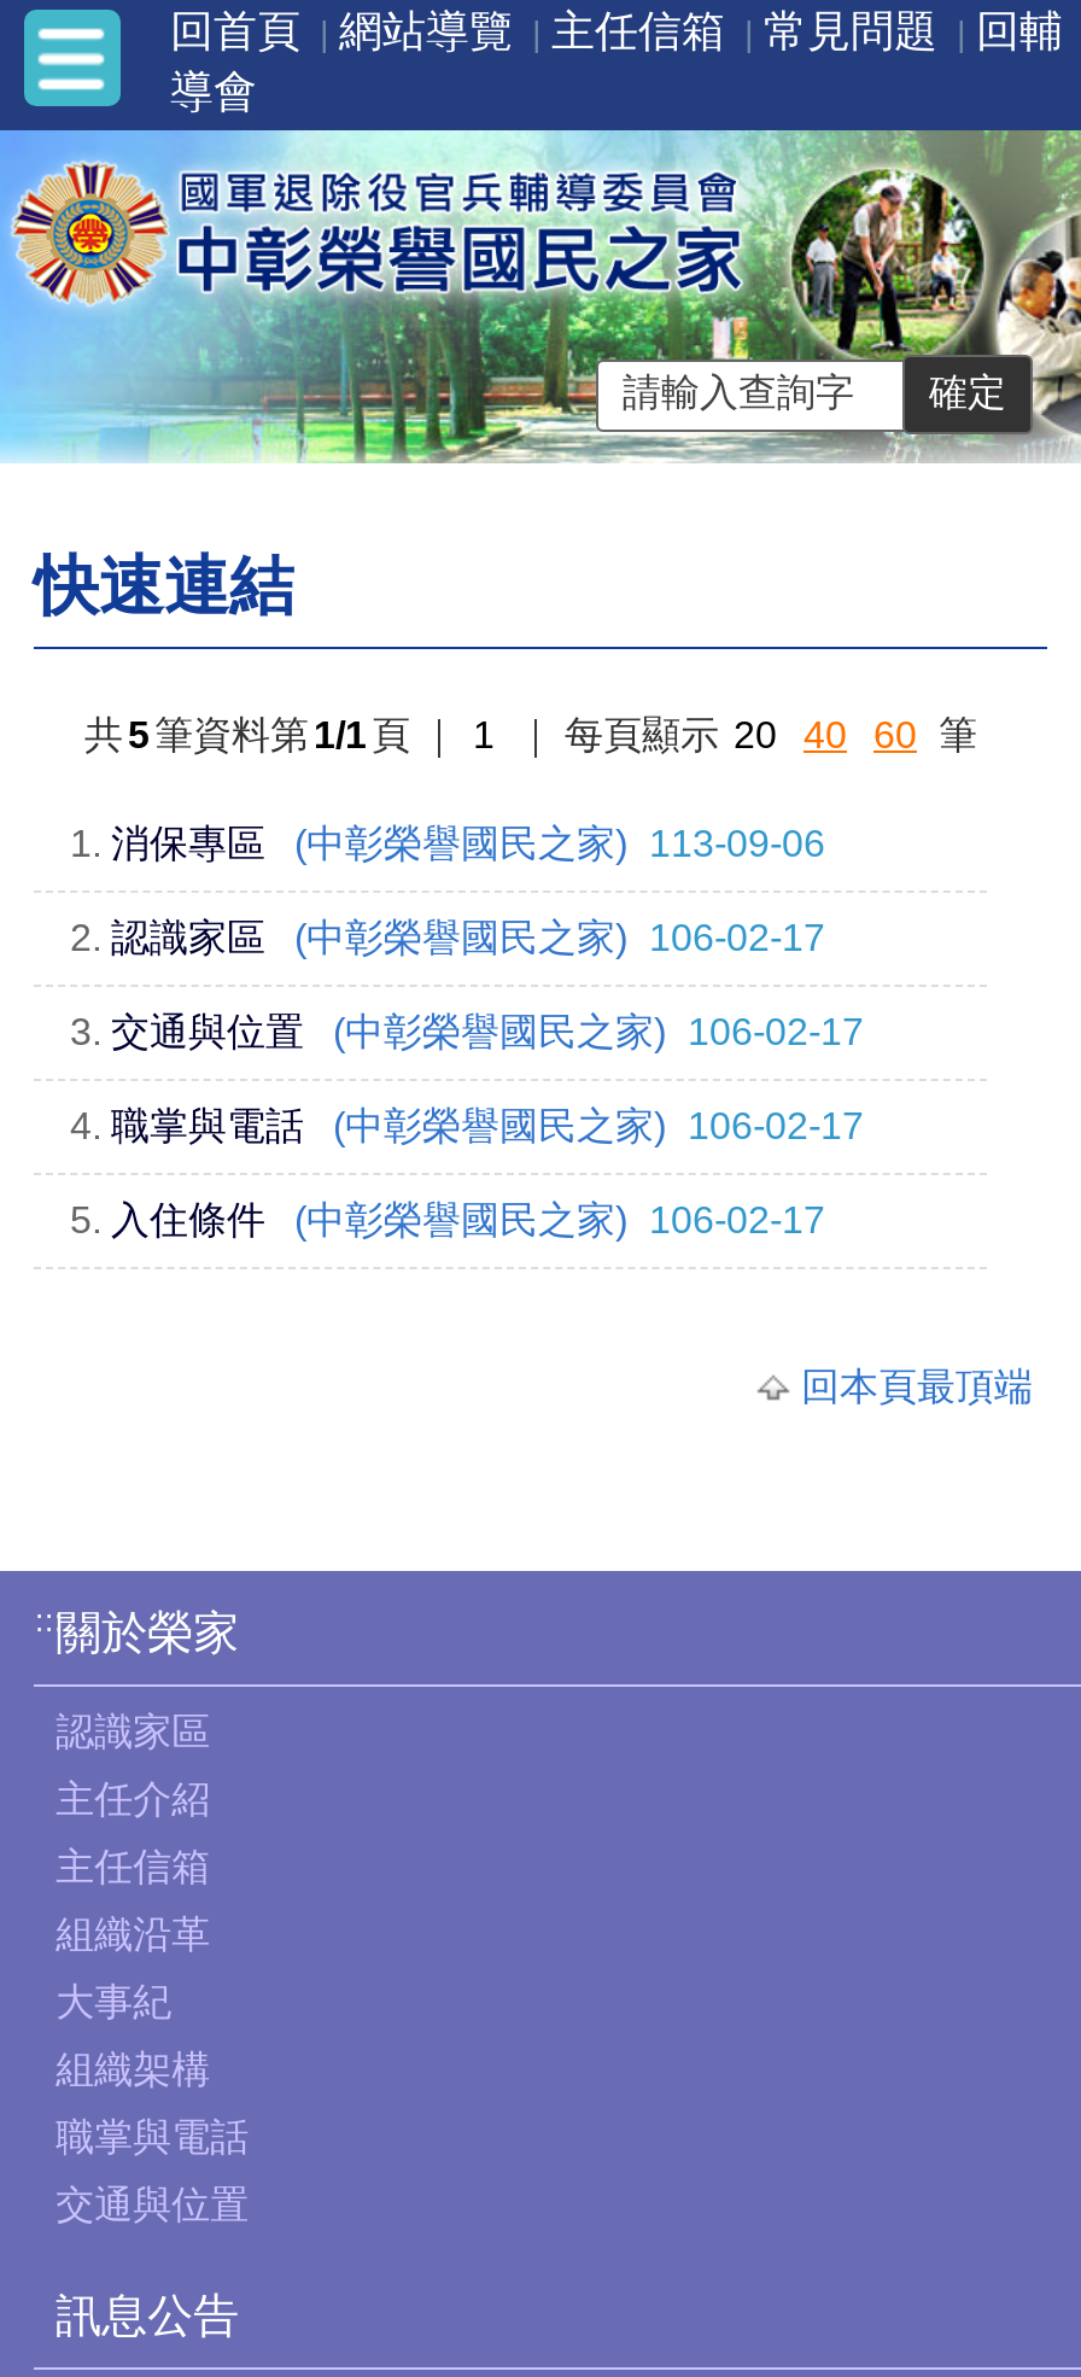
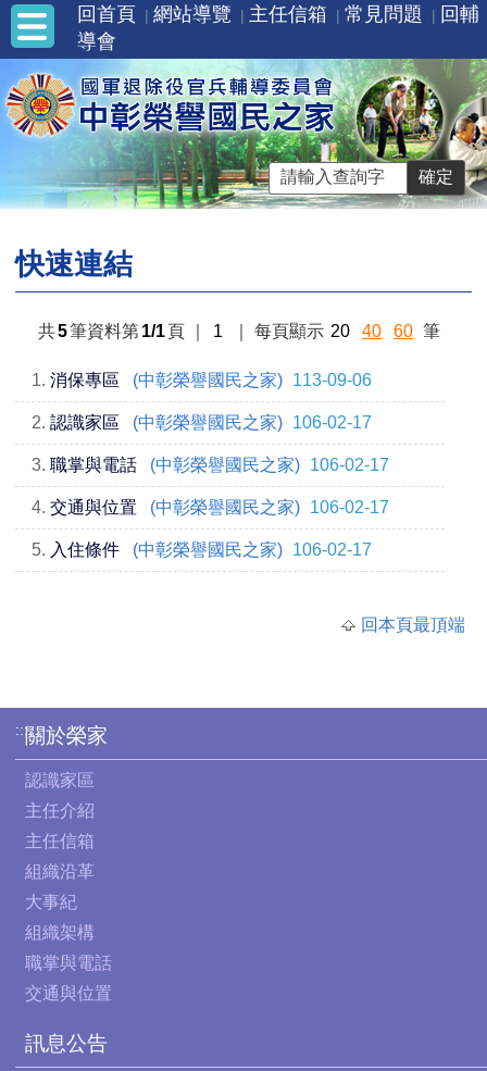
- 3.交通與位置 (中彰榮譽國民之家) 106-02-17
+ 3.職掌與電話 (中彰榮譽國民之家) 106-02-17

- 4.職掌與電話 (中彰榮譽國民之家) 106-02-17
+ 4.交通與位置 (中彰榮譽國民之家) 106-02-17
